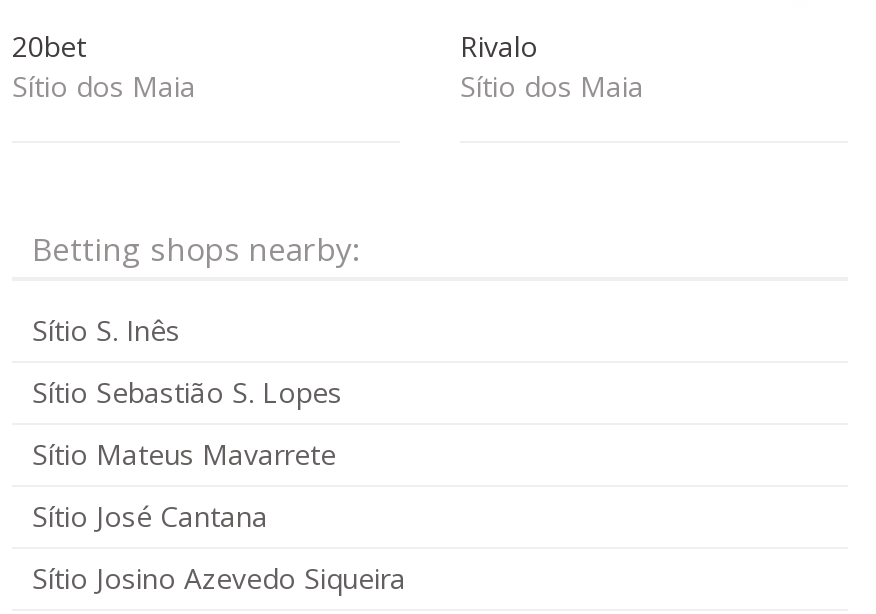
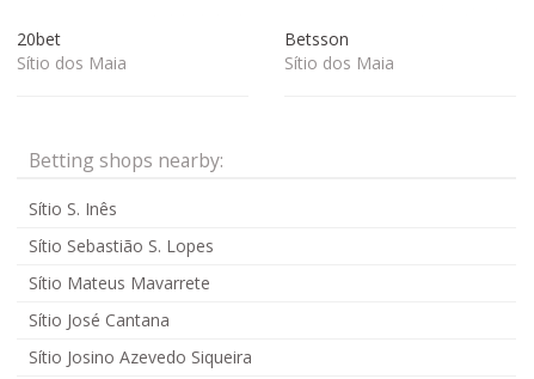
- Rivalo
+ Betsson
